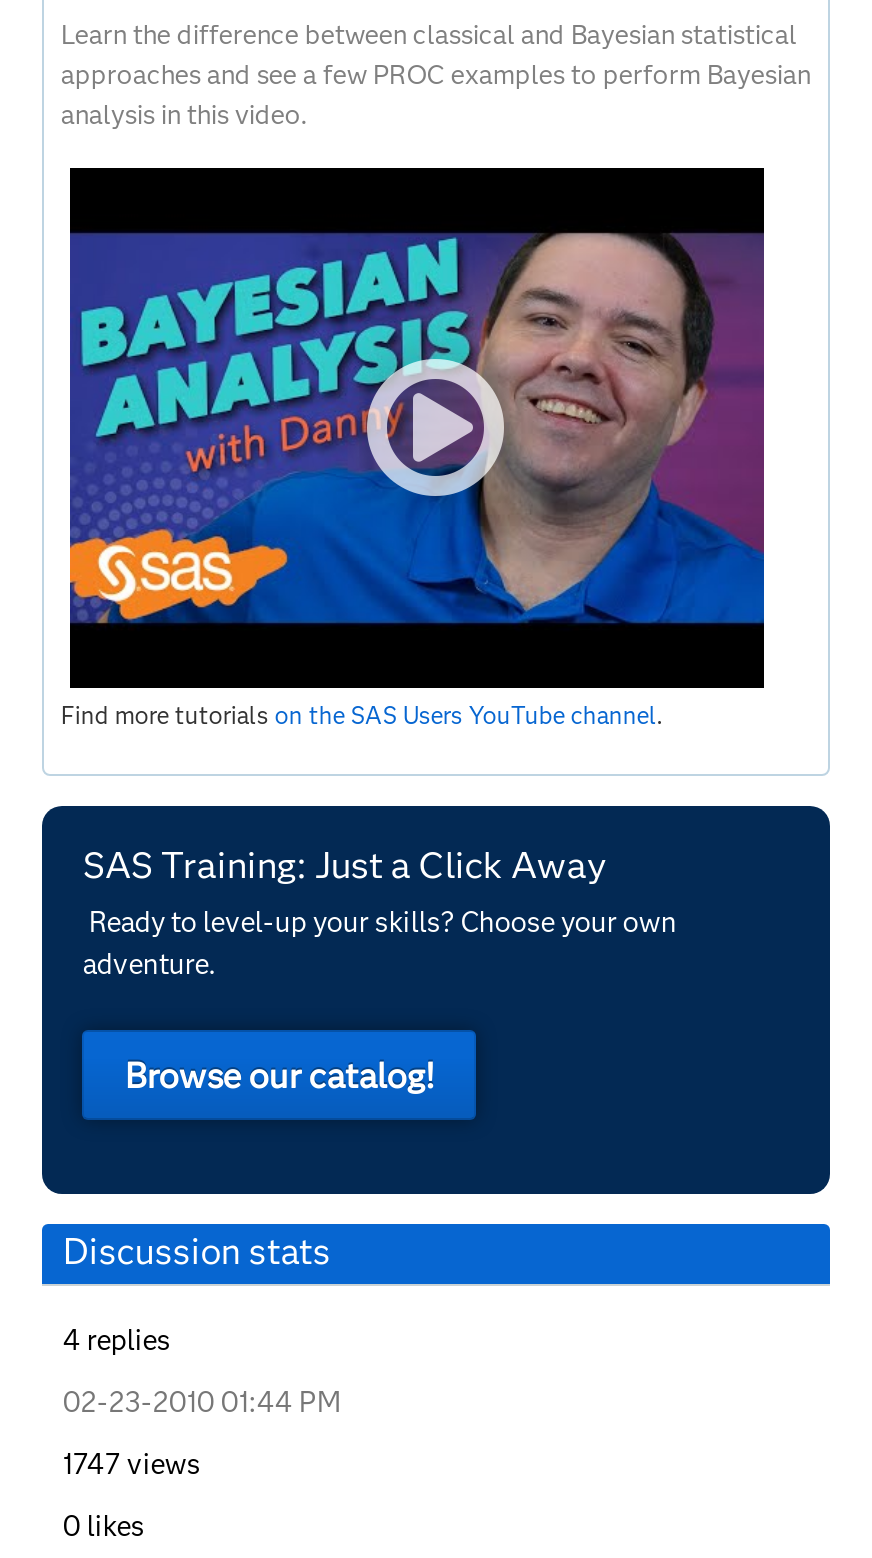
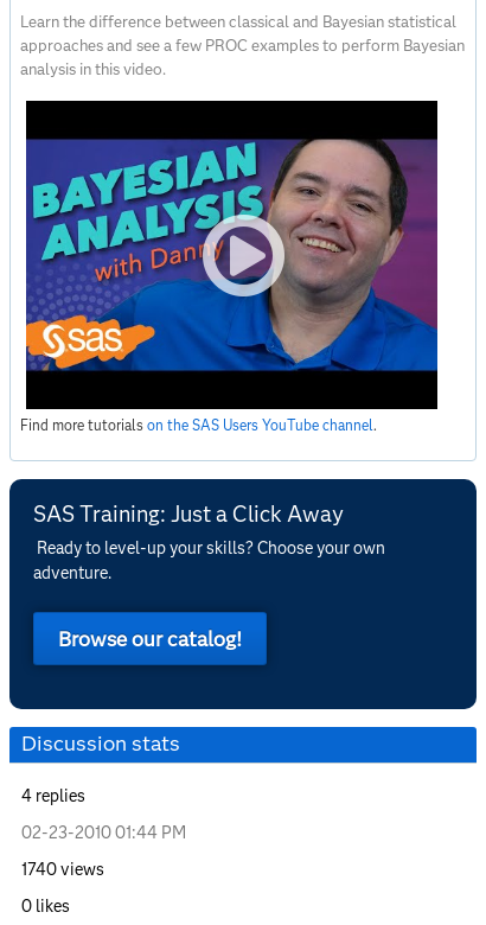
- 1747 views
+ 1740 views
